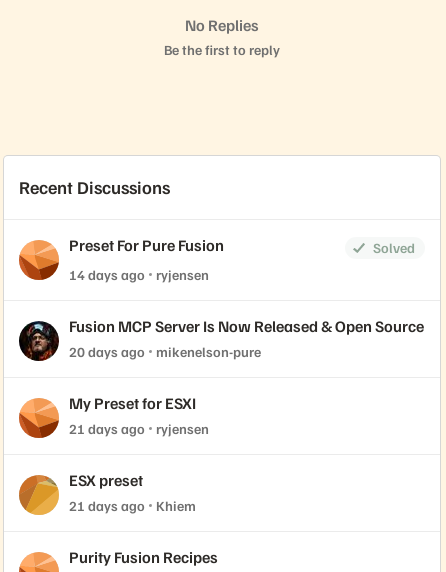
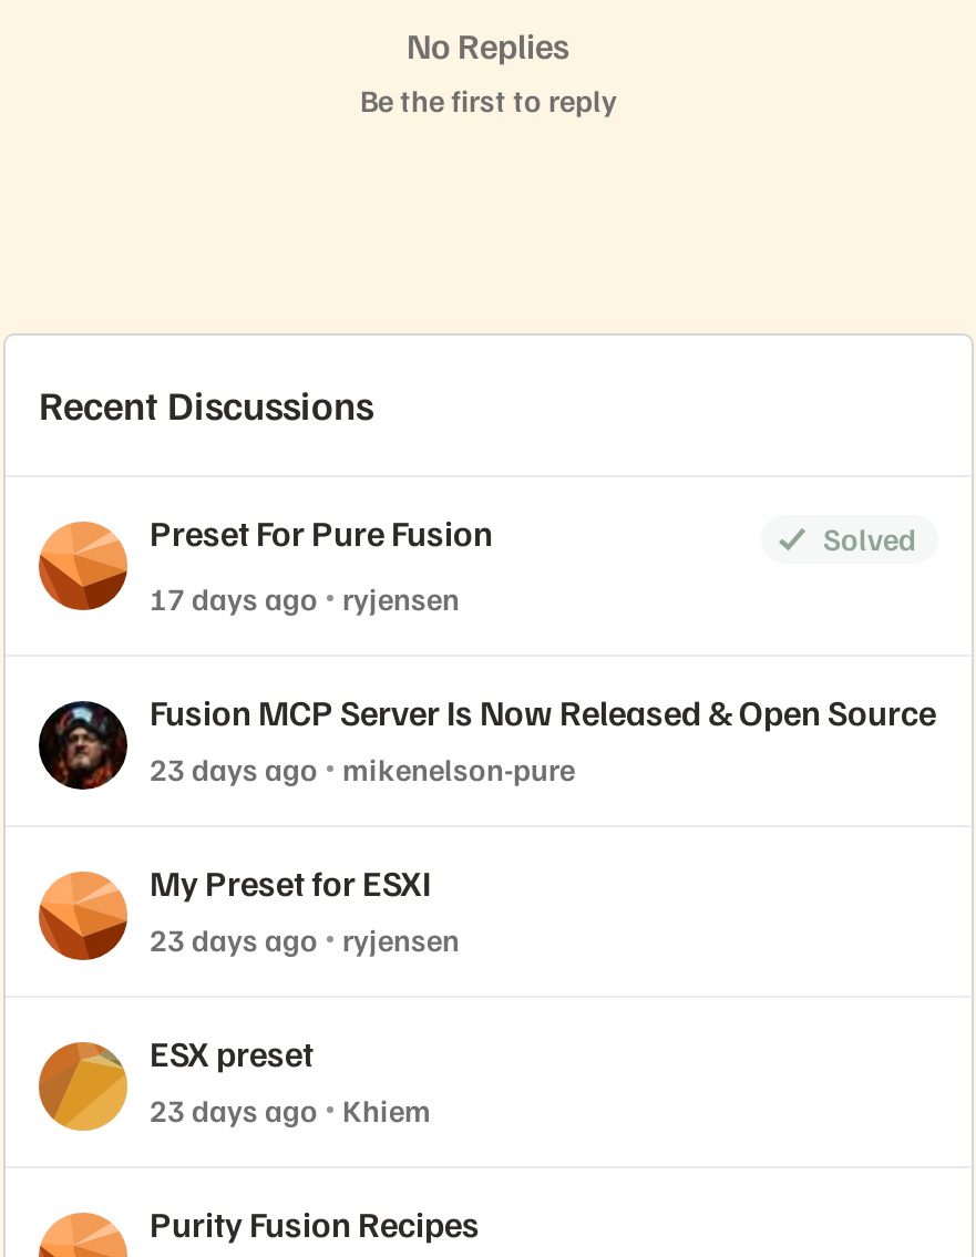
- 14 days ago ryjensen
+ 17 days ago ryjensen

- 20 days ago mikenelson-pure
+ 23 days ago mikenelson-pure

- 21 days ago ryjensen
+ 23 days ago ryjensen

- 21 days ago Khiem
+ 23 days ago Khiem
